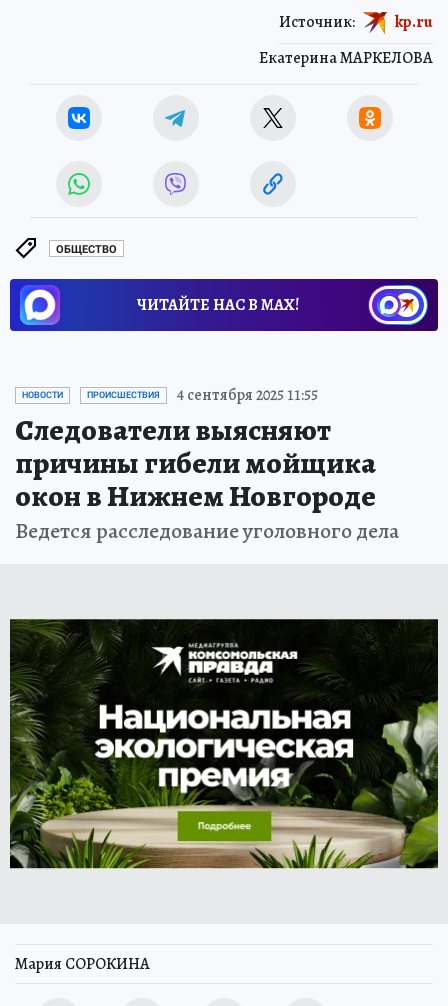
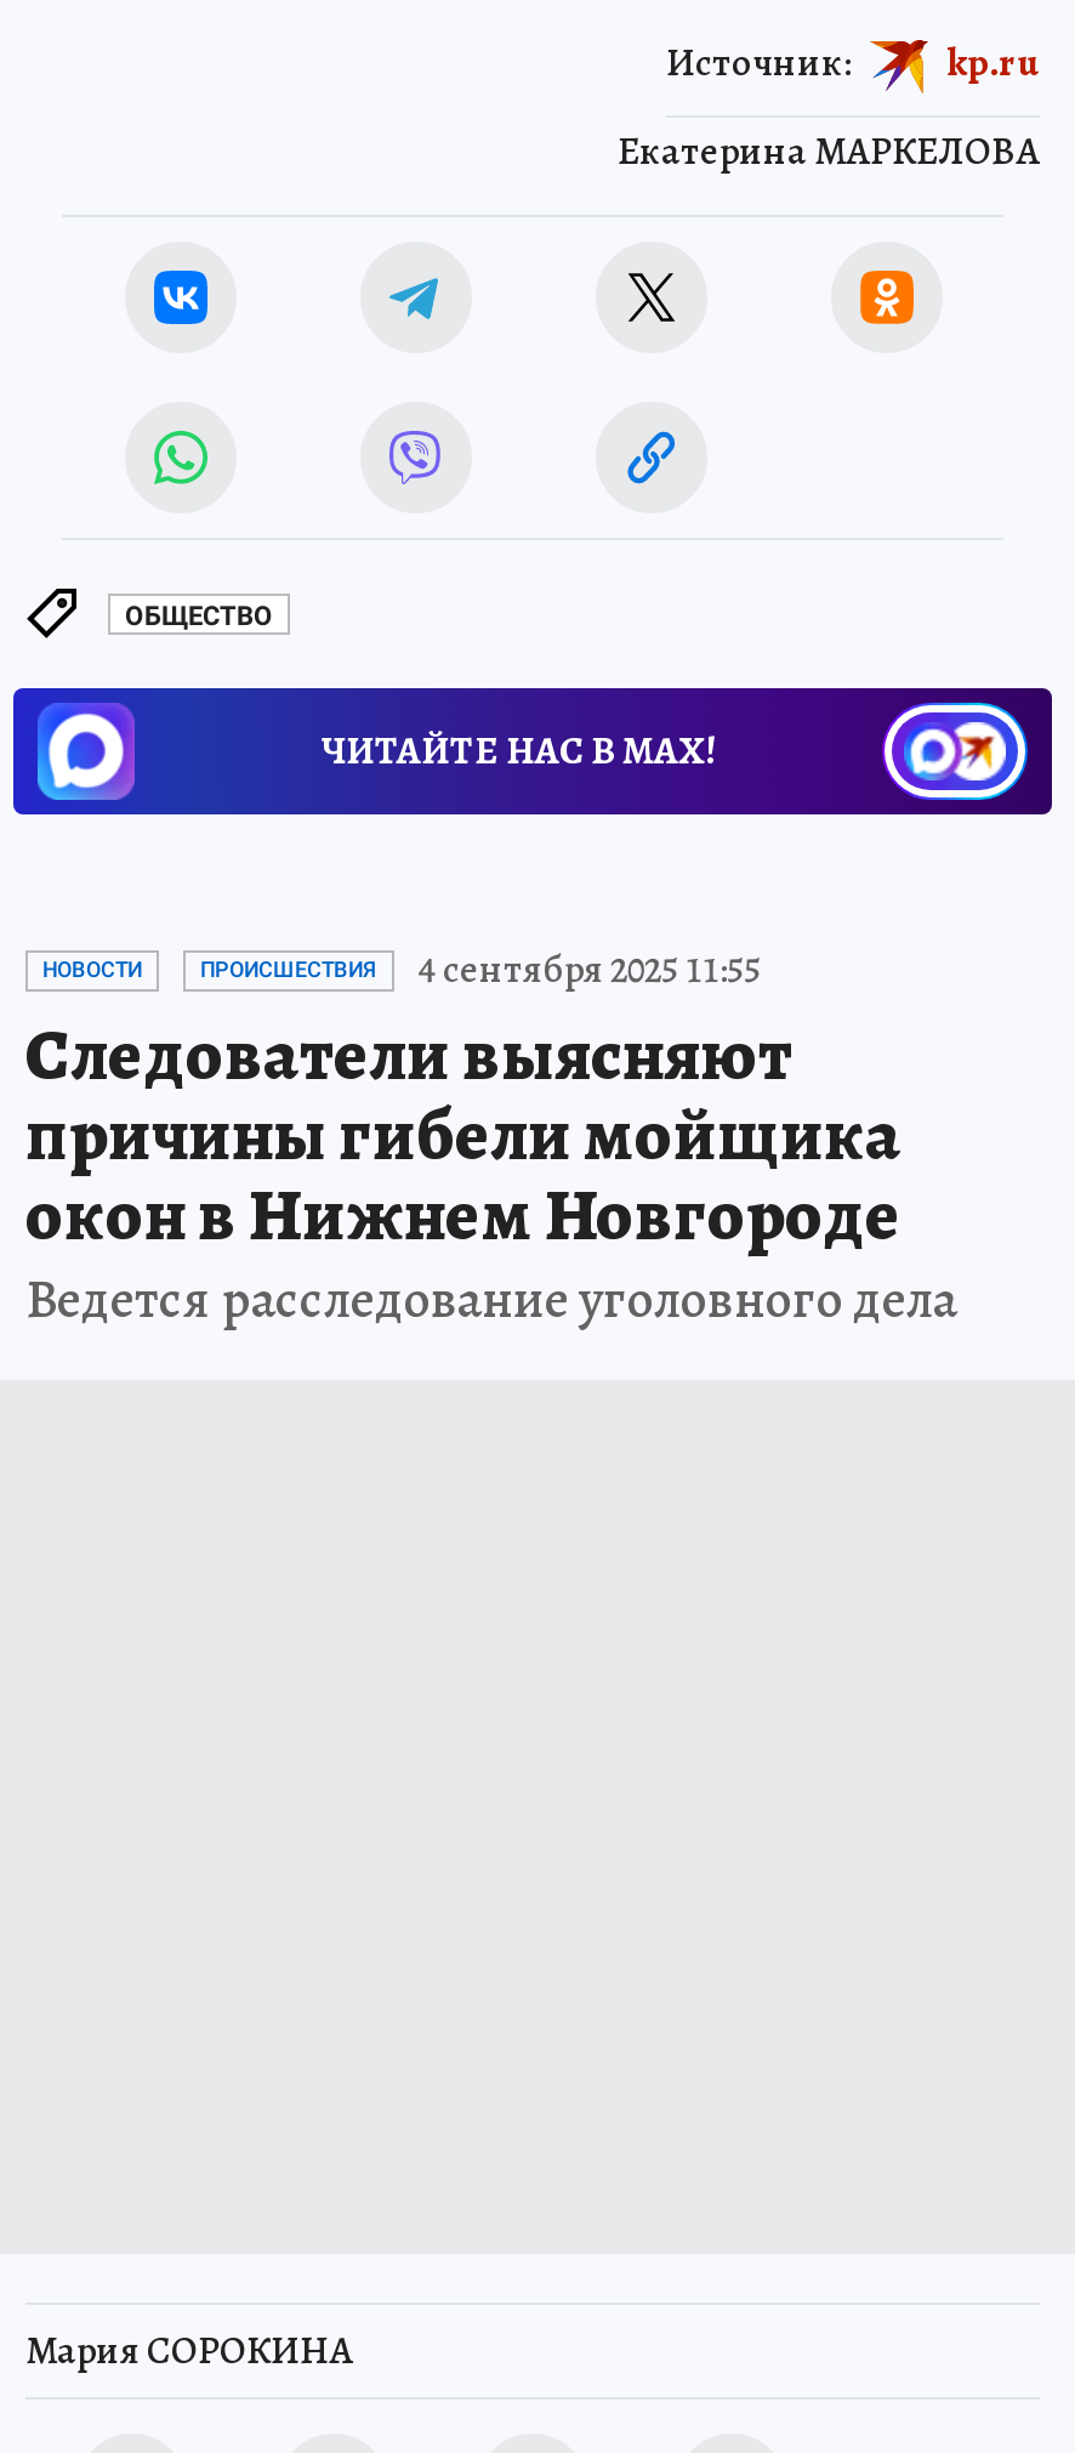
- [image]
